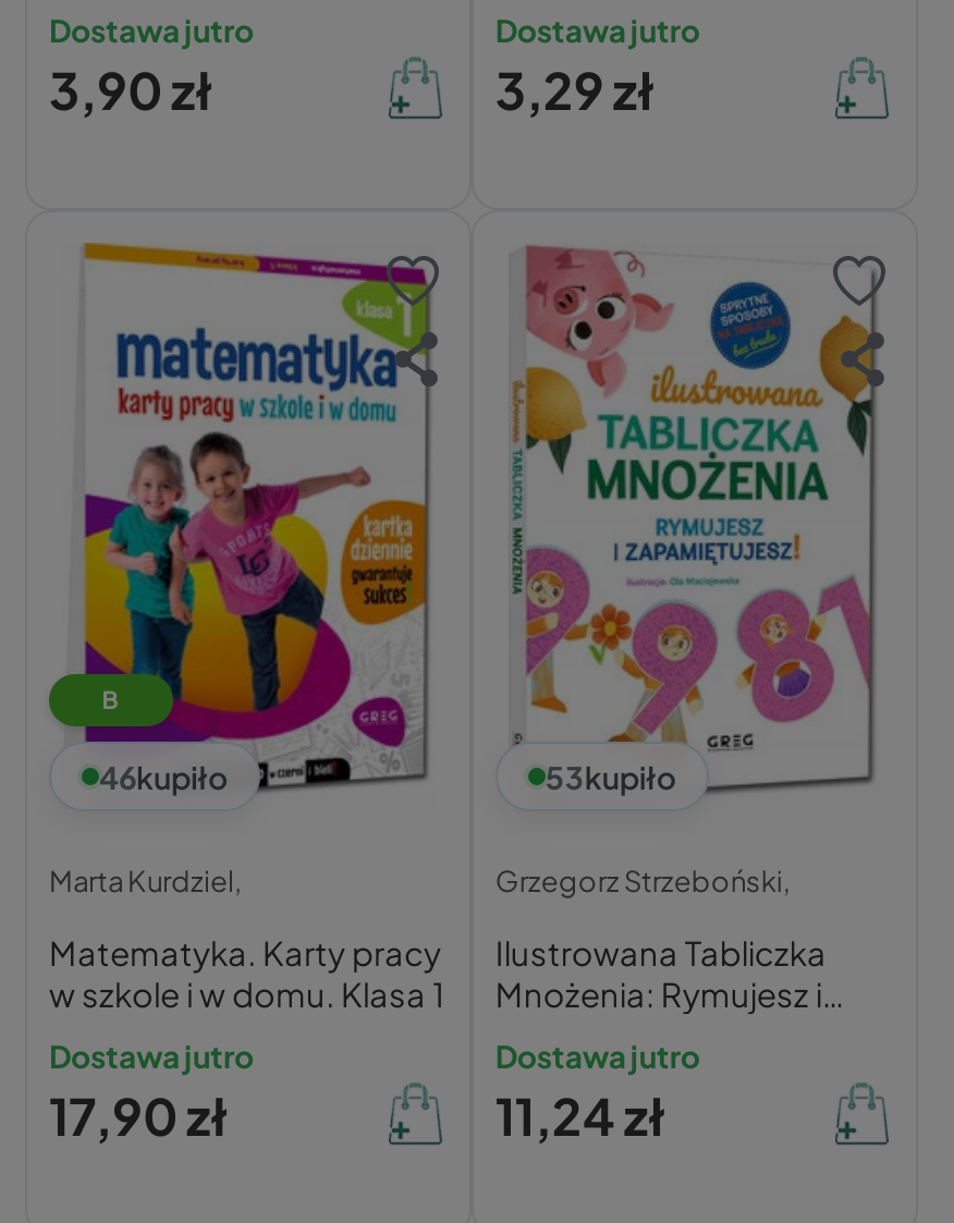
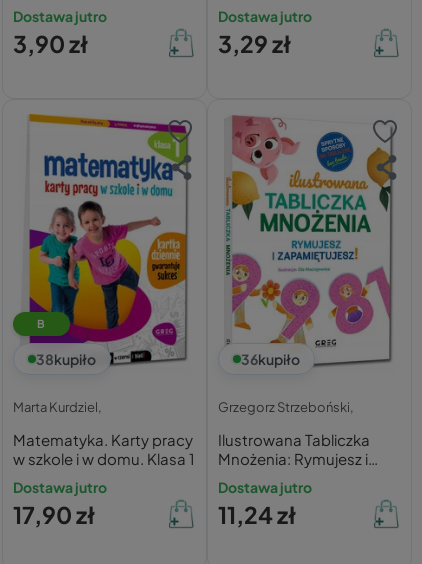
- 46kupiło
+ 38kupiło

- 53kupiło
+ 36kupiło
